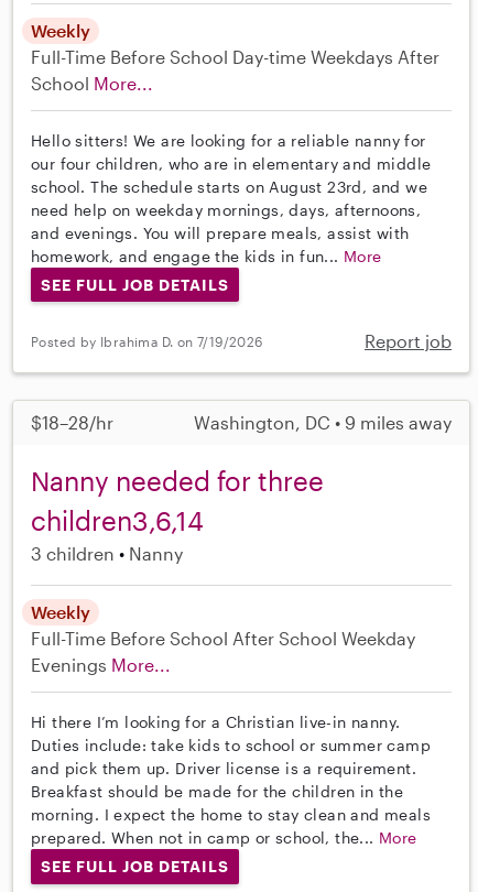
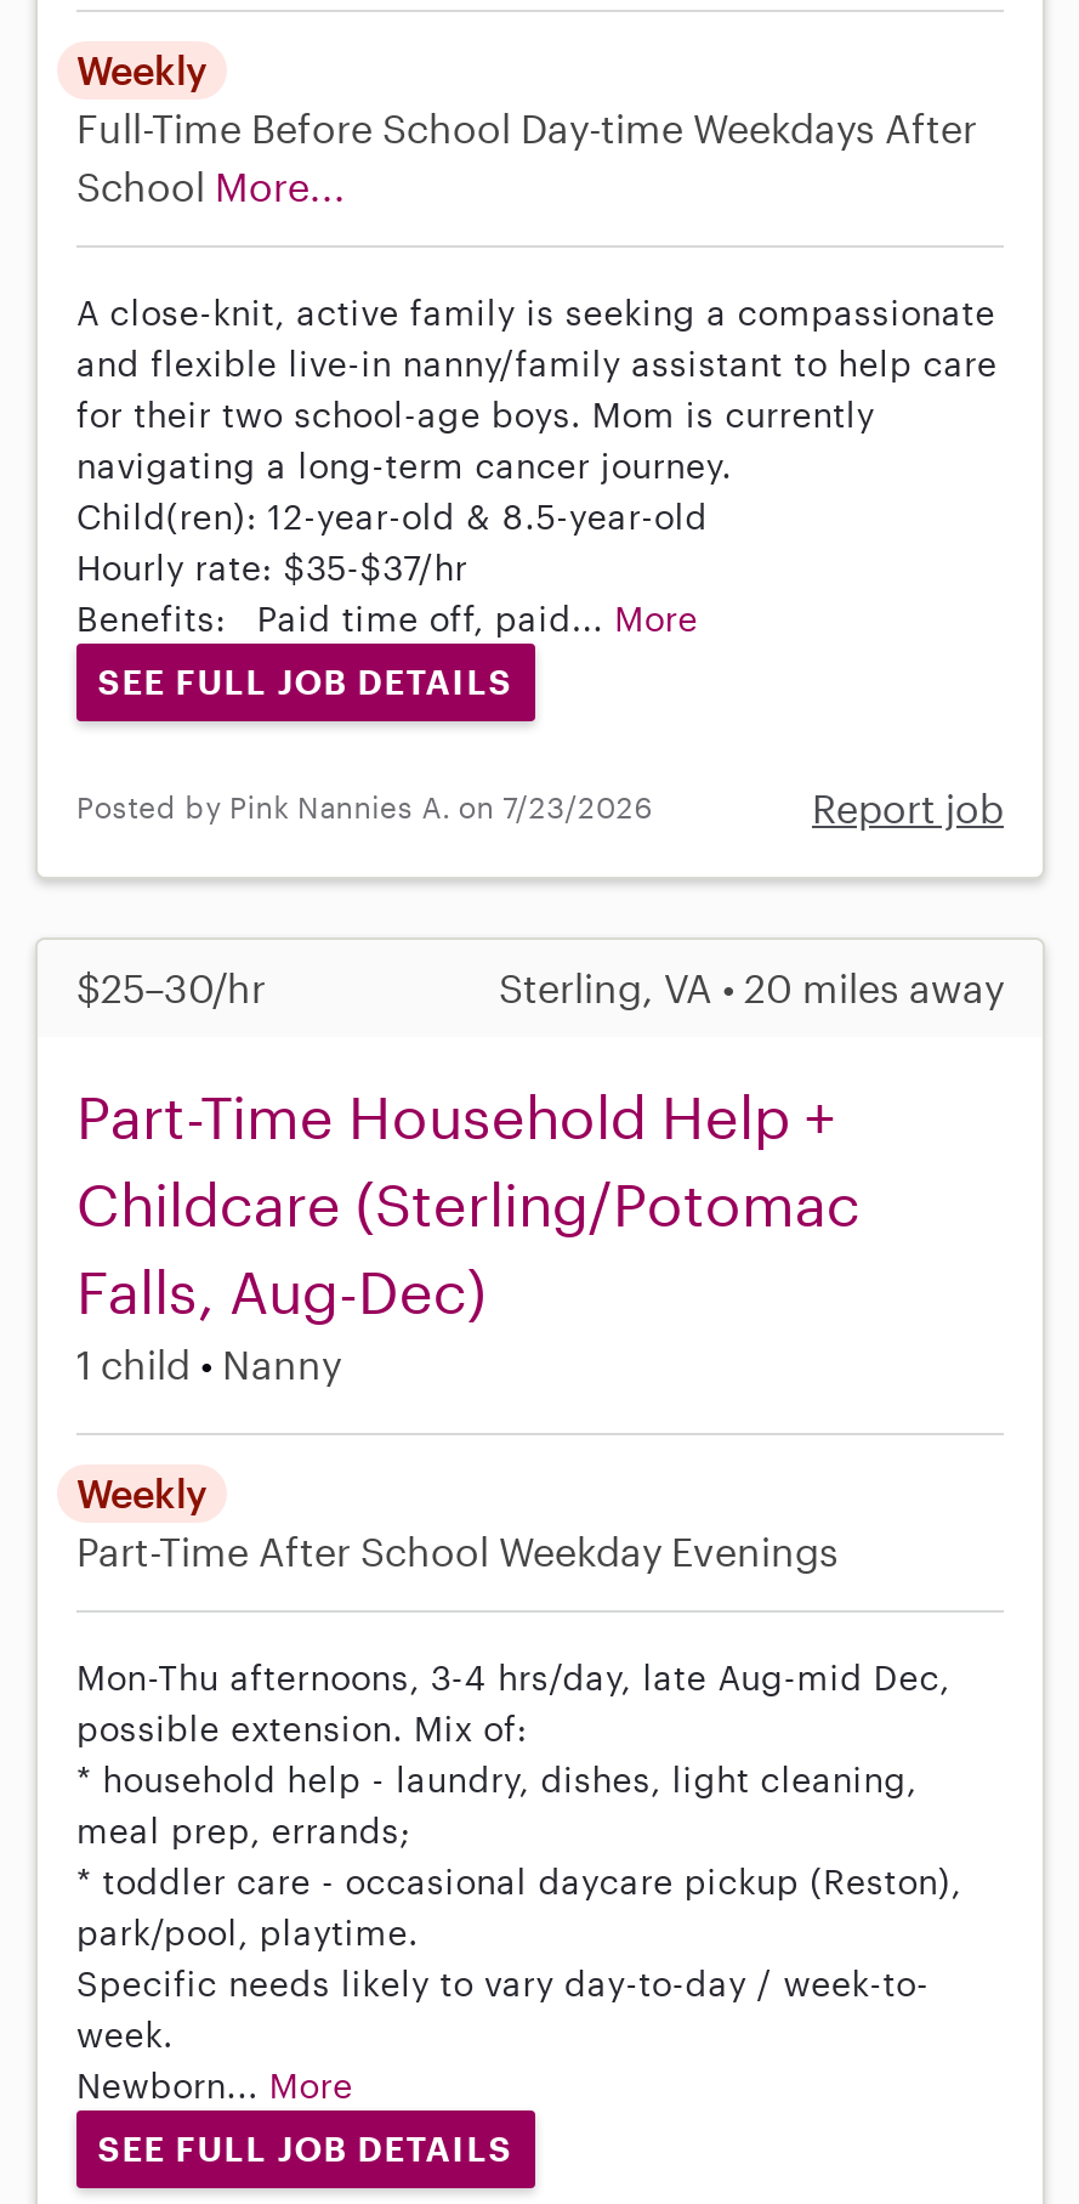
- Hello sitters! We are looking for a reliable nanny for
- our four children, who are in elementary and middle
- school. The schedule starts on August 23rd, and we
- need help on weekday mornings, days, afternoons,
- and evenings. You will prepare meals, assist with
- homework, and engage the kids in fun... More
+ A close-knit, active family is seeking a compassionate
+ and flexible live-in nanny/family assistant to help care
+ for their two school-age boys. Mom is currently
+ navigating a long-term cancer journey.
+ Child(ren): 12-year-old & 8.5-year-old
+ Hourly rate: $35-$37/hr
+ Benefits: Paid time off, paid... More

- Posted by Ibrahima D. on 7/19/2026
+ Posted by Pink Nannies A. on 7/23/2026

- $18–28/hr
- Washington, DC • 9 miles away
+ $25–30/hr
+ Sterling, VA • 20 miles away

- Nanny needed for three
- children3,6,14
- 3 children
+ Part-Time Household Help +
+ Childcare (Sterling/Potomac
+ Falls, Aug-Dec)
+ 1 child

- Full-Time Before School After School Weekday
- Evenings More...
+ Part-Time After School Weekday Evenings

- Hi there I’m looking for a Christian live-in nanny.
- Duties include: take kids to school or summer camp
- and pick them up. Driver license is a requirement.
- Breakfast should be made for the children in the
- morning. I expect the home to stay clean and meals
- prepared. When not in camp or school, the... More
+ Mon-Thu afternoons, 3-4 hrs/day, late Aug-mid Dec,
+ possible extension. Mix of:
+ * household help - laundry, dishes, light cleaning,
+ meal prep, errands;
+ * toddler care - occasional daycare pickup (Reston),
+ park/pool, playtime.
+ Specific needs likely to vary day-to-day / week-to-
+ week.
+ Newborn... More
